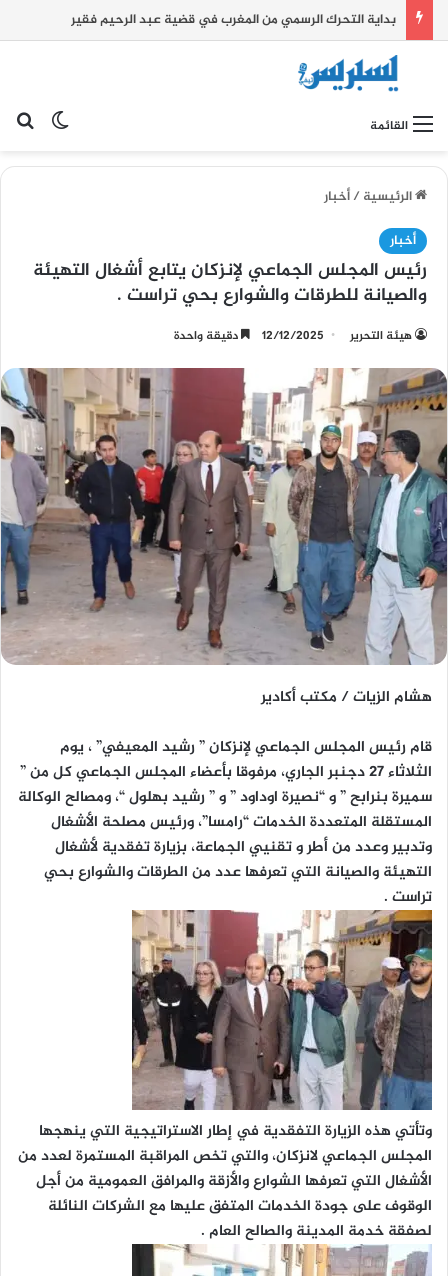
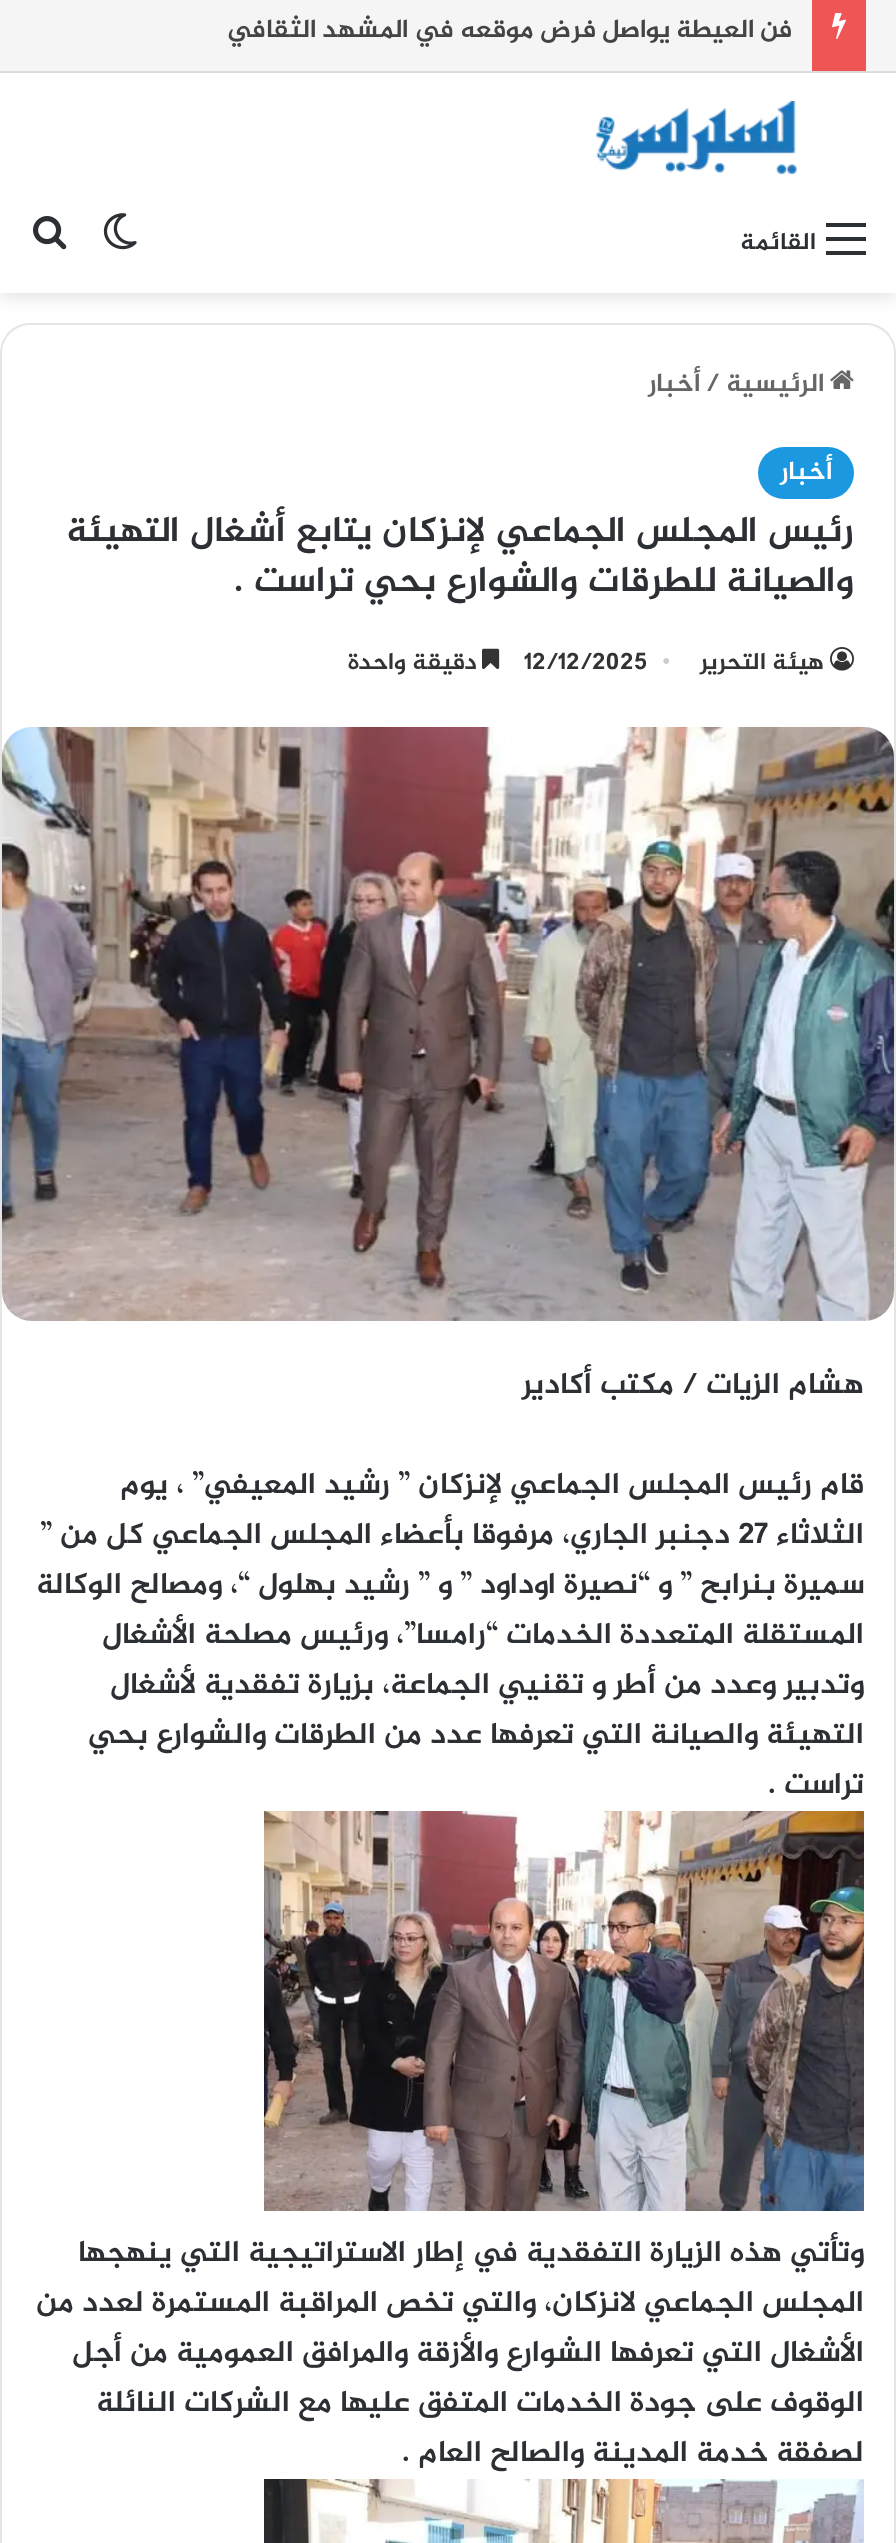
- بداية التحرك الرسمي من المغرب في قضية عبد الرحيم فقير
+ فن العيطة يواصل فرض موقعه في المشهد الثقافي
